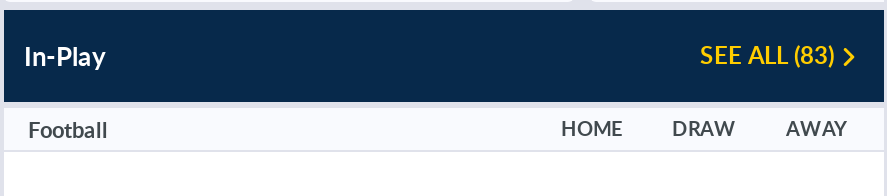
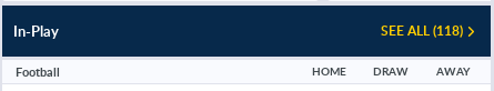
- SEE ALL (83)
+ SEE ALL (118)
